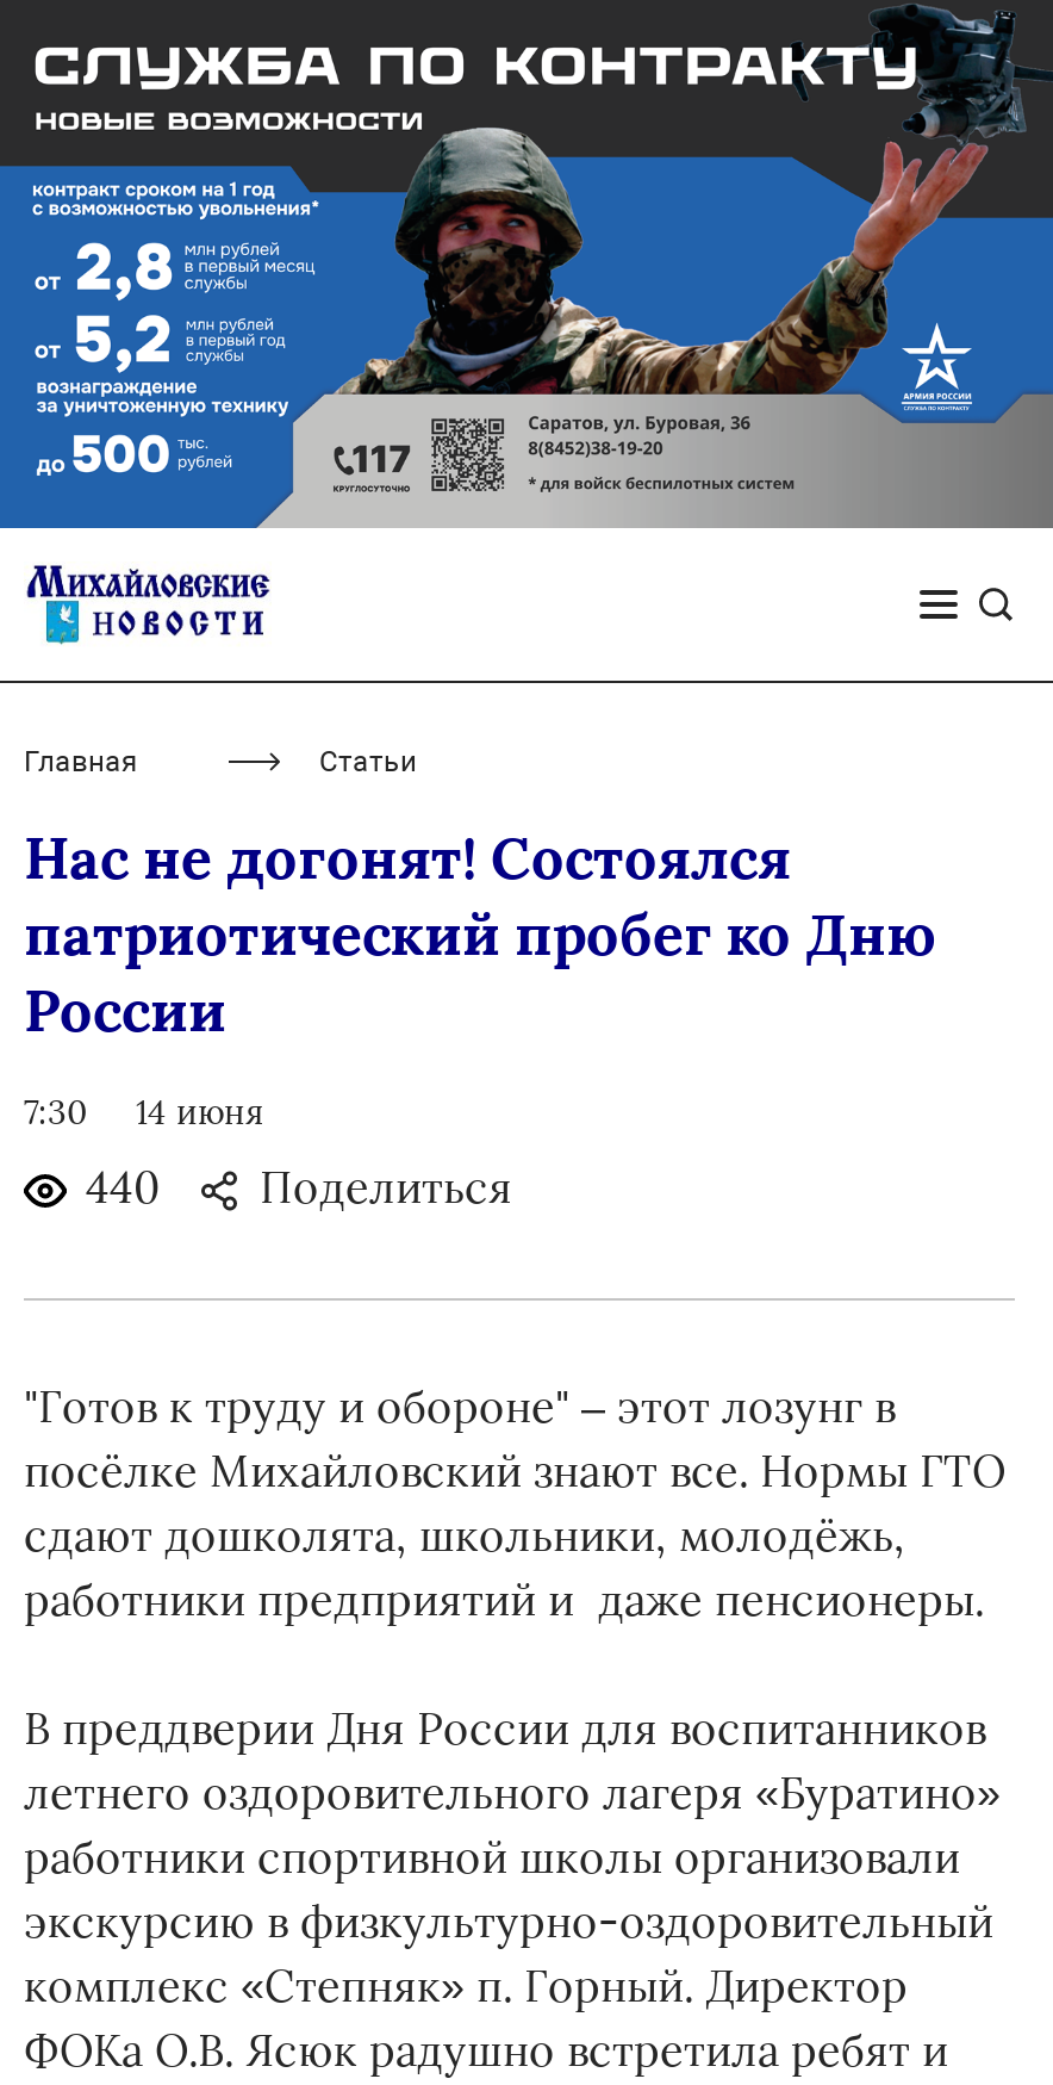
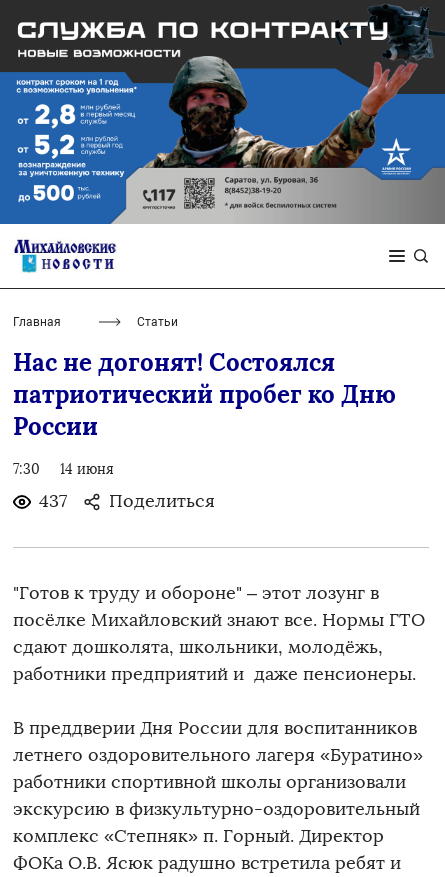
- 440 Поделиться
+ 437 Поделиться
